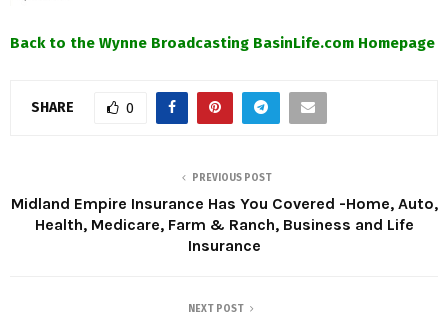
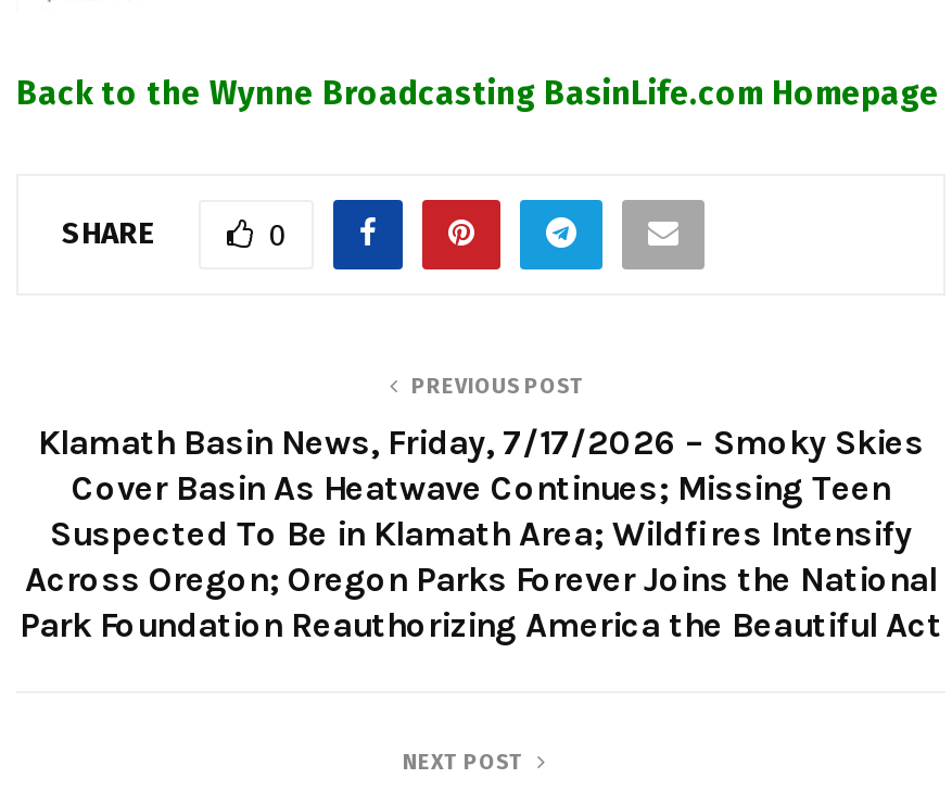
- Midland Empire Insurance Has You Covered -Home, Auto,
- Health, Medicare, Farm & Ranch, Business and Life
- Insurance
+ Klamath Basin News, Friday, 7/17/2026 – Smoky Skies
+ Cover Basin As Heatwave Continues; Missing Teen
+ Suspected To Be in Klamath Area; Wildfires Intensify
+ Across Oregon; Oregon Parks Forever Joins the National
+ Park Foundation Reauthorizing America the Beautiful Act
